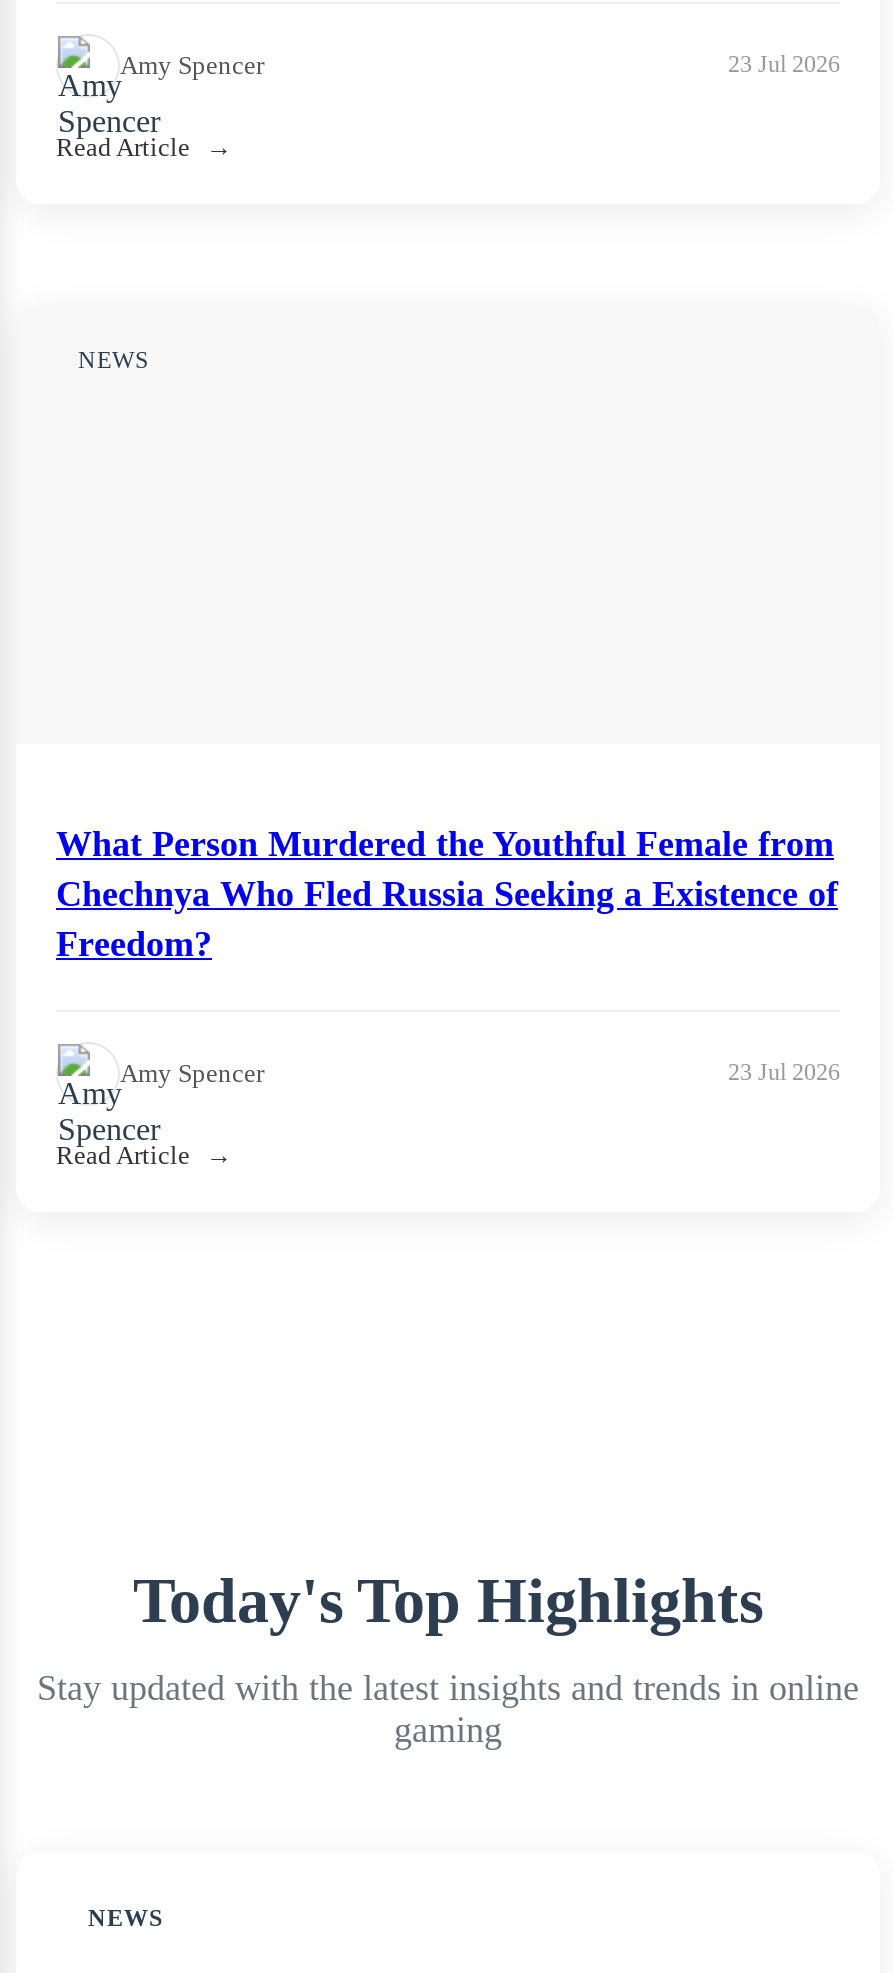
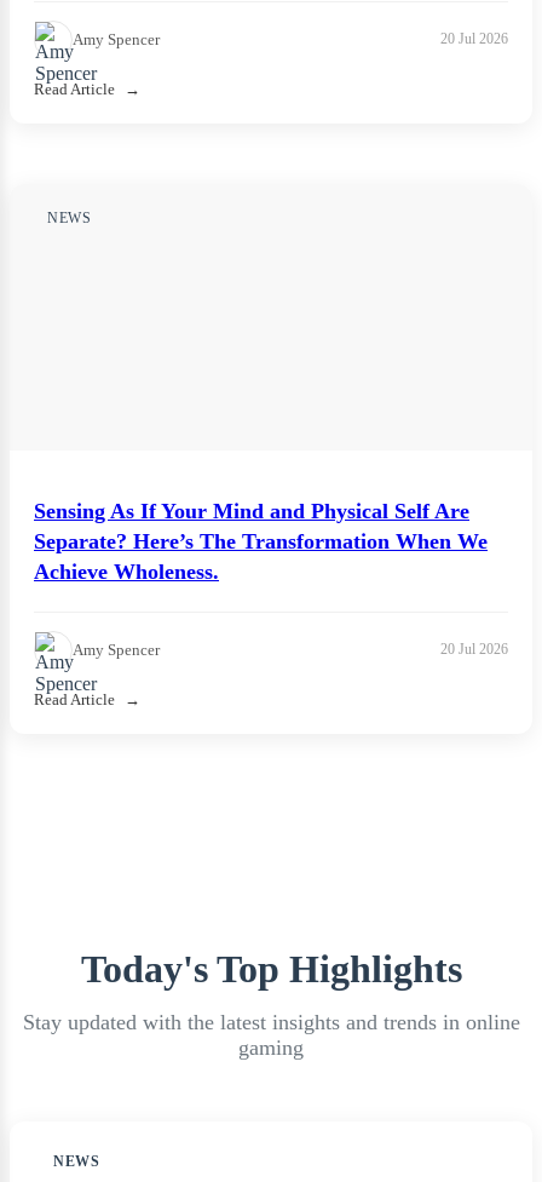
- 23 Jul 2026
+ 20 Jul 2026

- What Person Murdered the Youthful Female from
- Chechnya Who Fled Russia Seeking a Existence of
- Freedom?
+ Sensing As If Your Mind and Physical Self Are
+ Separate? Here’s The Transformation When We
+ Achieve Wholeness.

- 23 Jul 2026
+ 20 Jul 2026
